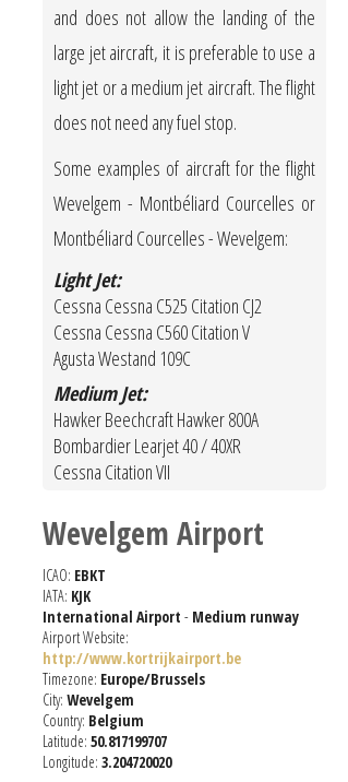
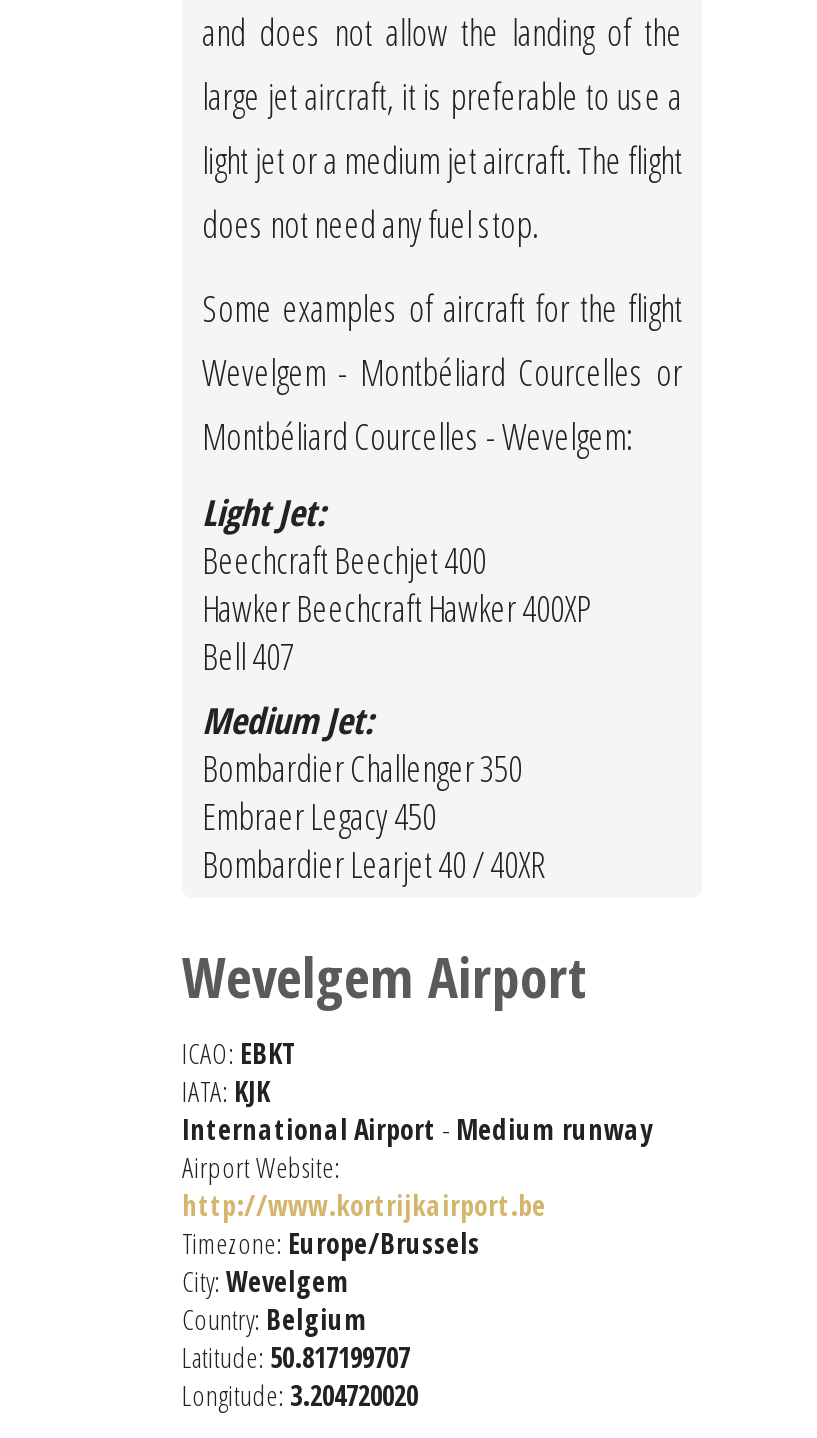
- Cessna Cessna C525 Citation CJ2
- Cessna Cessna C560 Citation V
- Agusta Westand 109C
+ Beechcraft Beechjet 400
+ Hawker Beechcraft Hawker 400XP
+ Bell 407

- Hawker Beechcraft Hawker 800A
+ Bombardier Challenger 350
+ Embraer Legacy 450

moved down: Bombardier Learjet 40 / 40XR

- Cessna Citation VII
